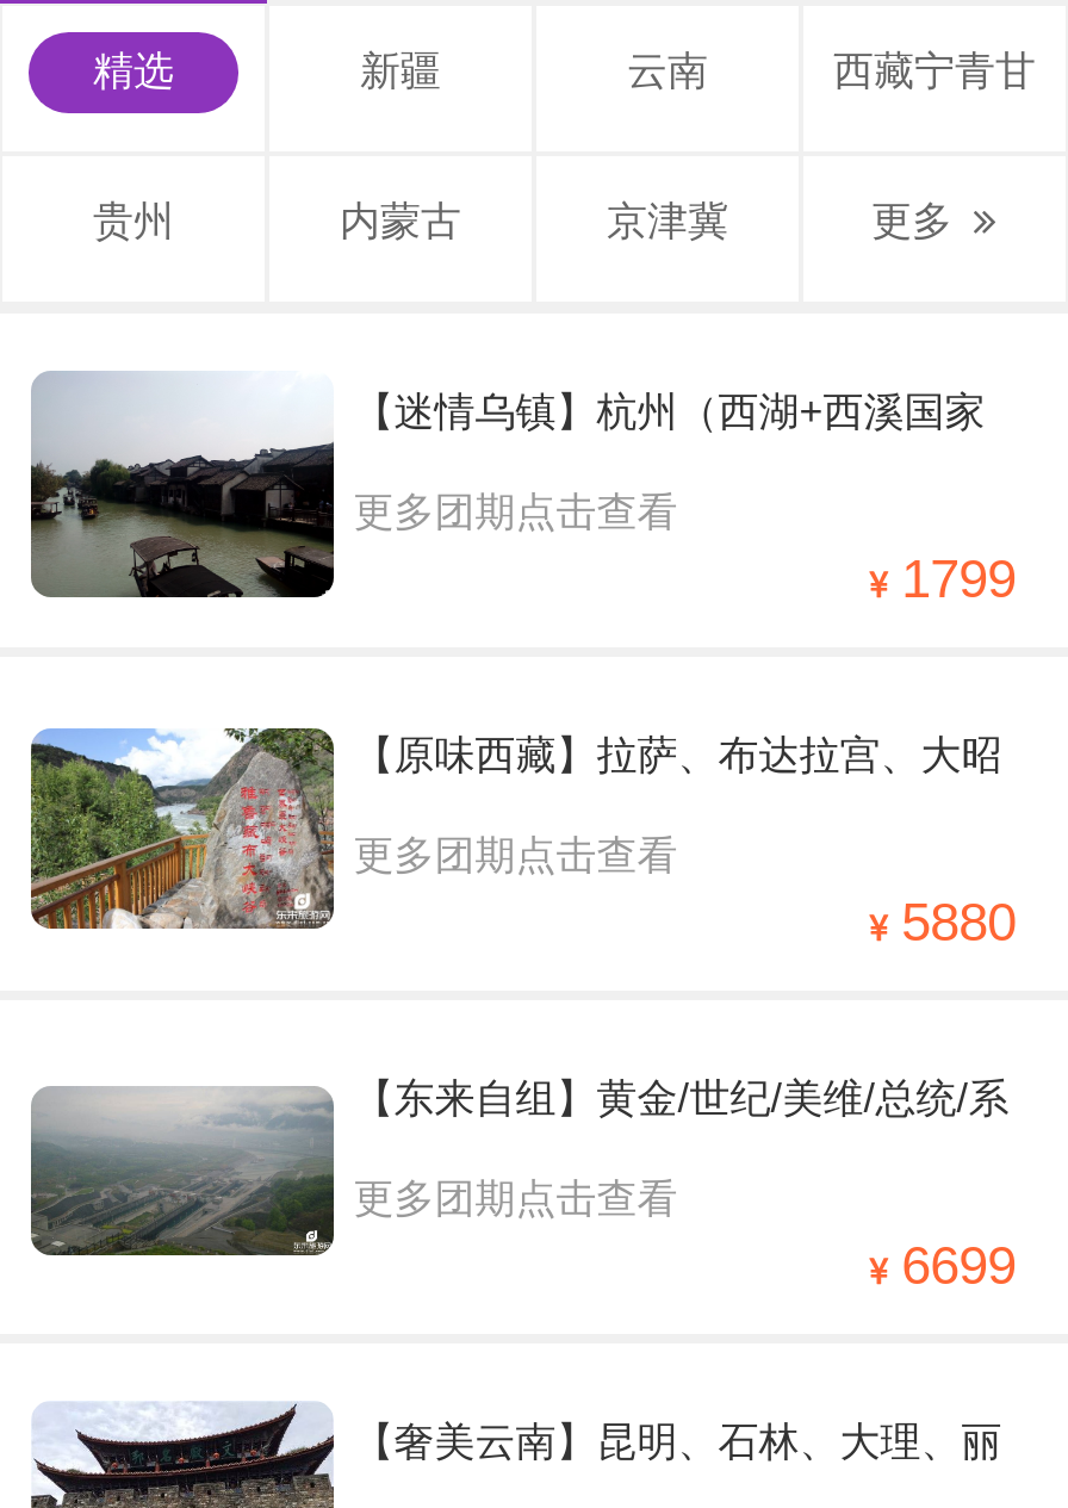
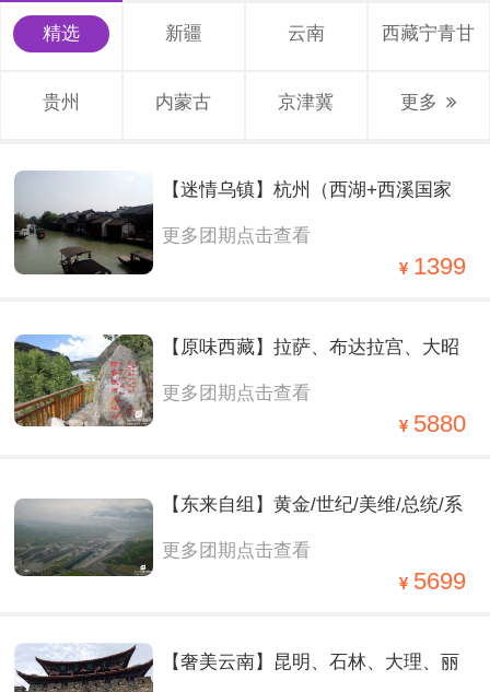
- 1799
+ 1399

- 6699
+ 5699
